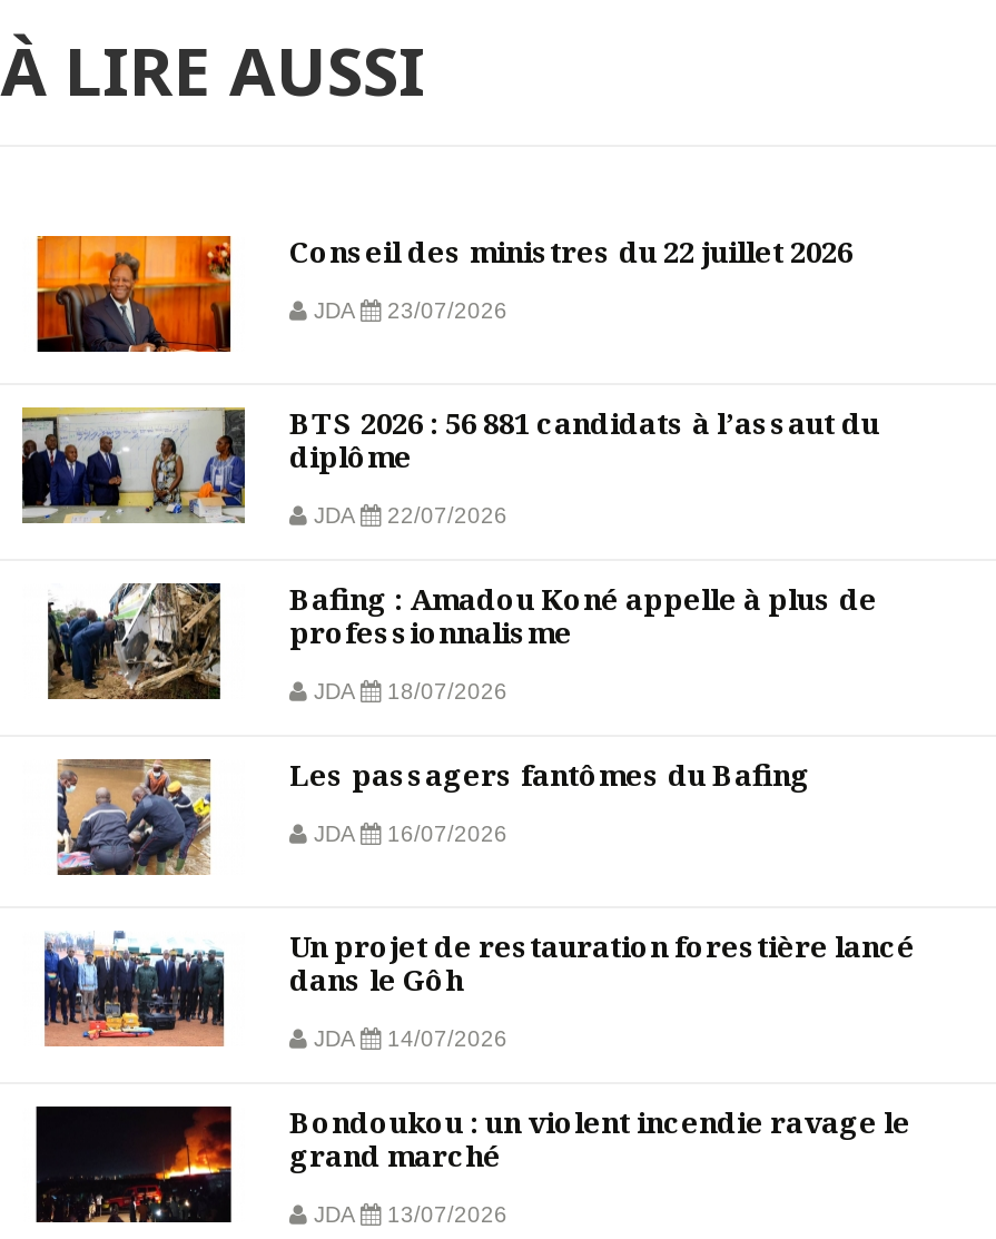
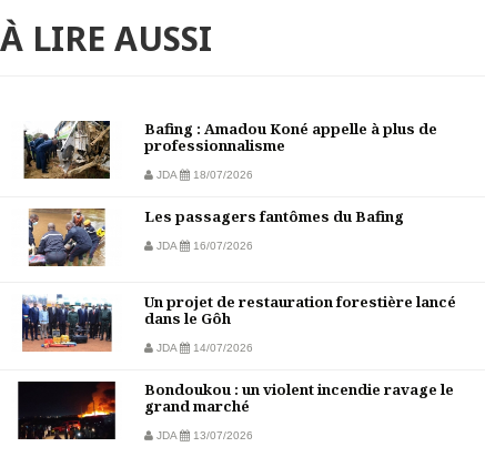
- [image]
- Conseil des ministres du 22 juillet 2026
- JDA
- 23/07/2026
- BTS 2026 : 56 881 candidats à l’assaut du
- diplôme
- JDA
- 22/07/2026

- [image]
